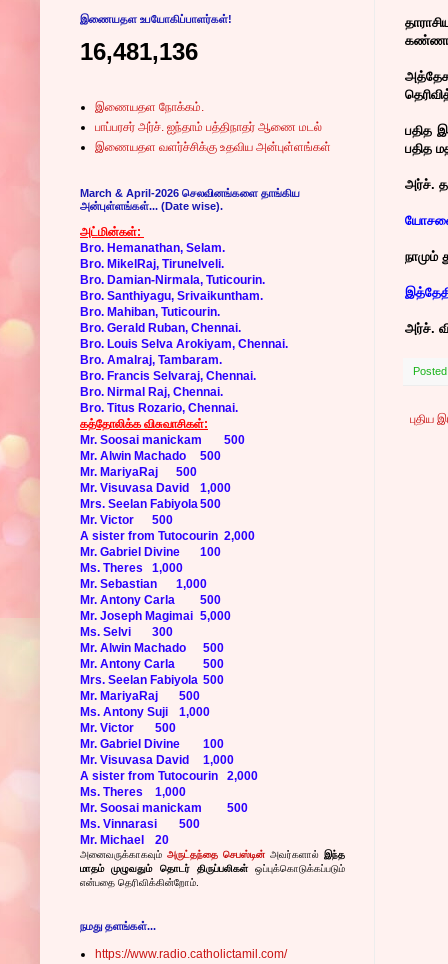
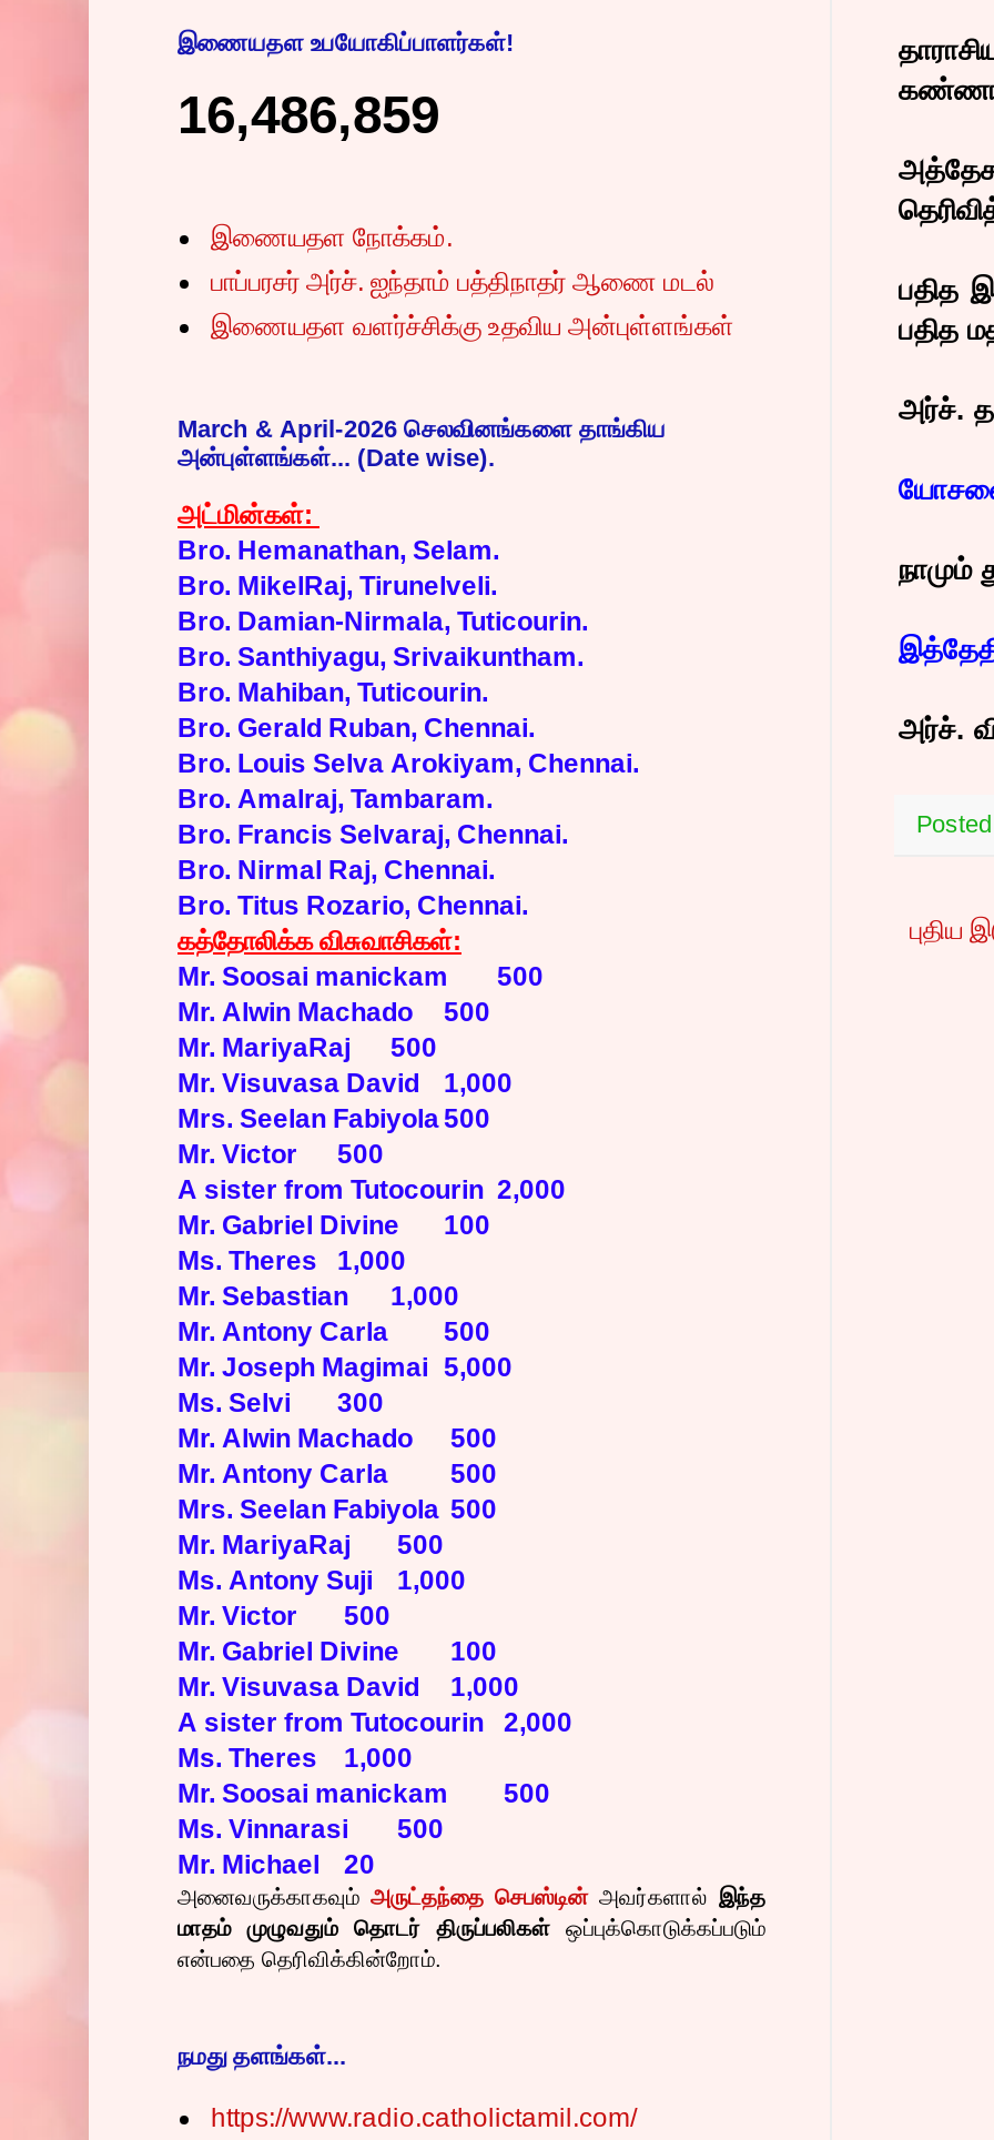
- 16,481,136
+ 16,486,859
